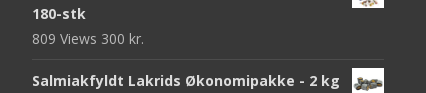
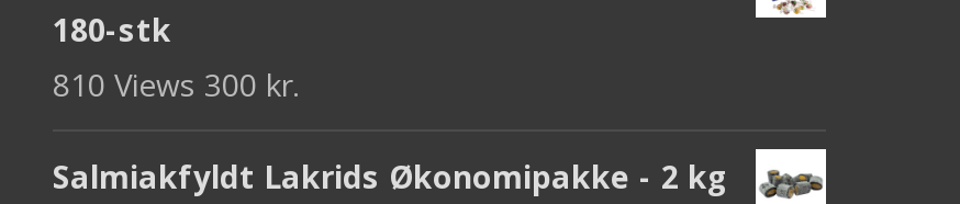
- 809 Views 300 kr.
+ 810 Views 300 kr.
